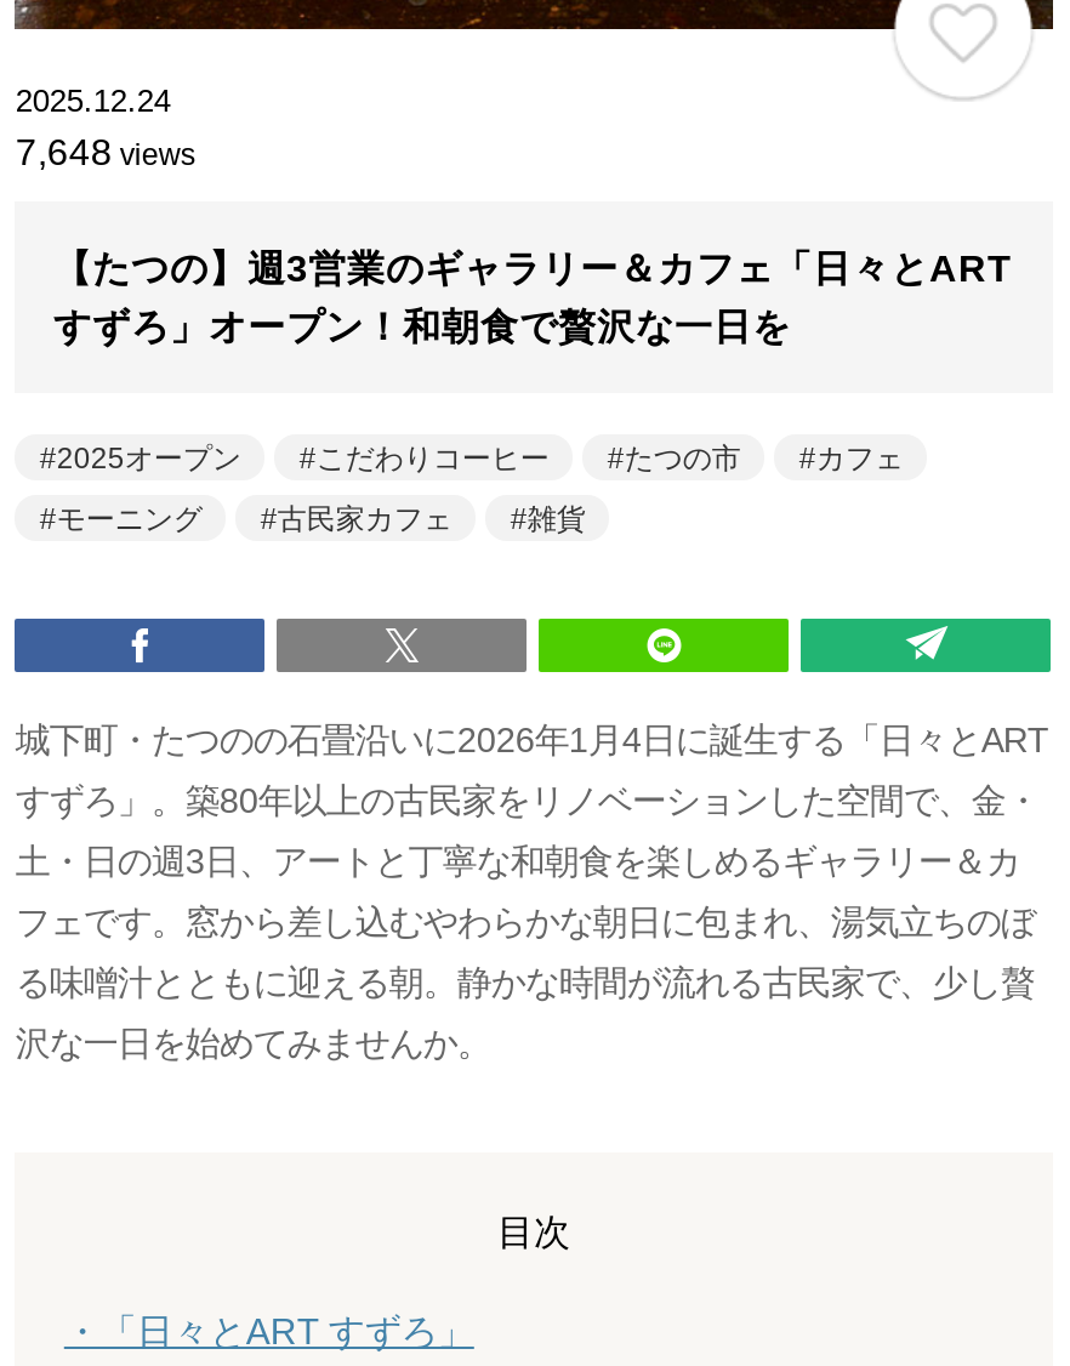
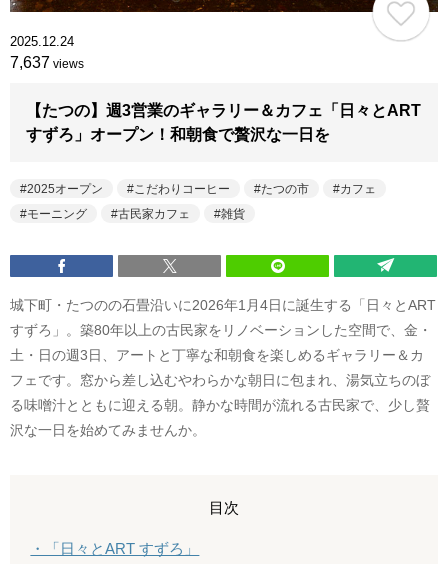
- 7,648 views
+ 7,637 views
